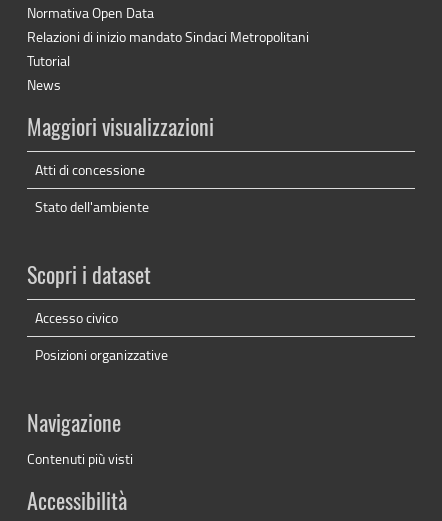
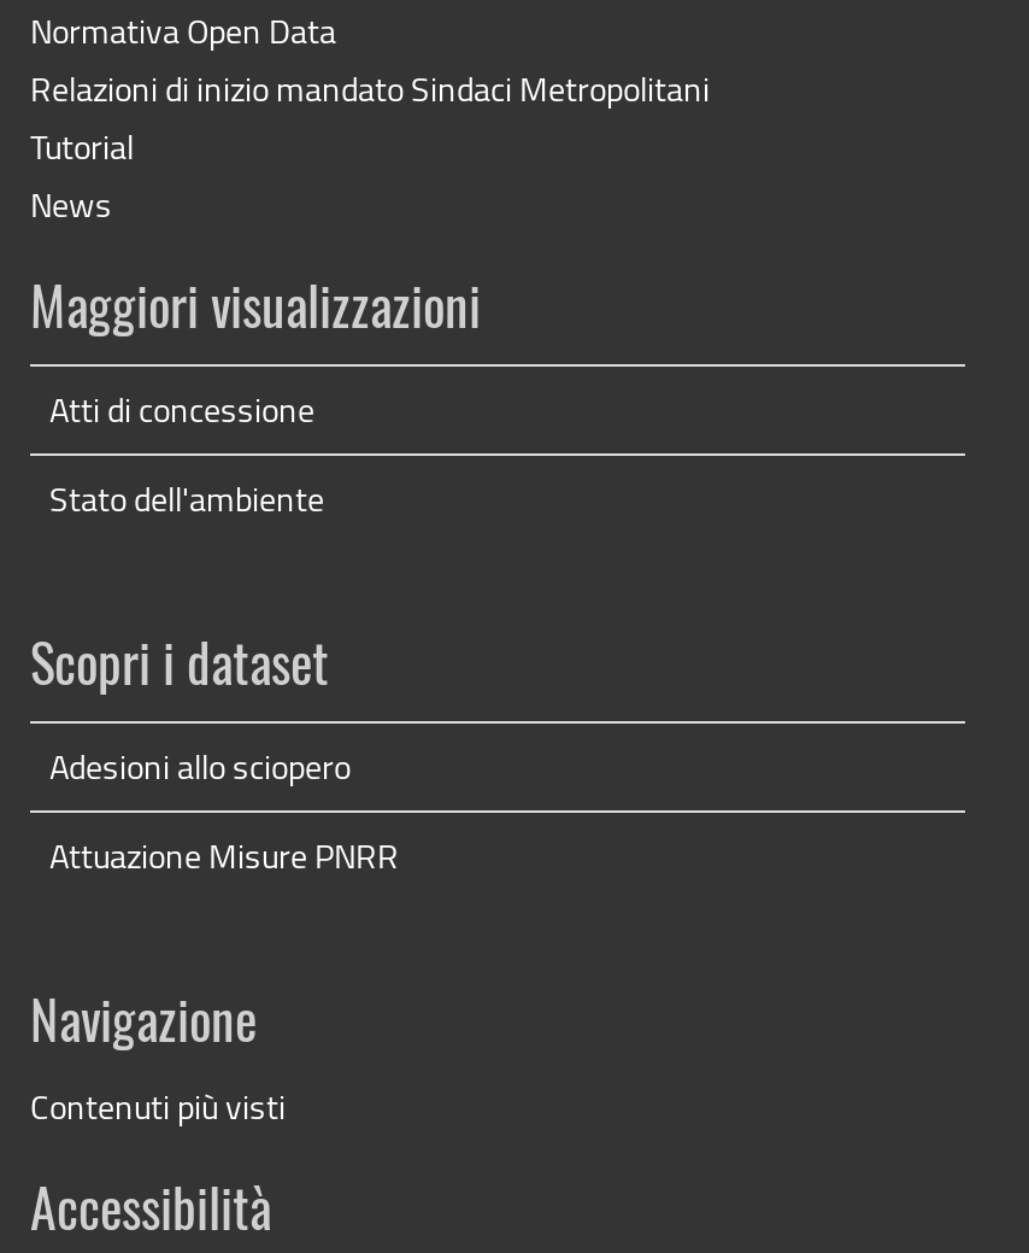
- Accesso civico
+ Adesioni allo sciopero

- Posizioni organizzative
+ Attuazione Misure PNRR
